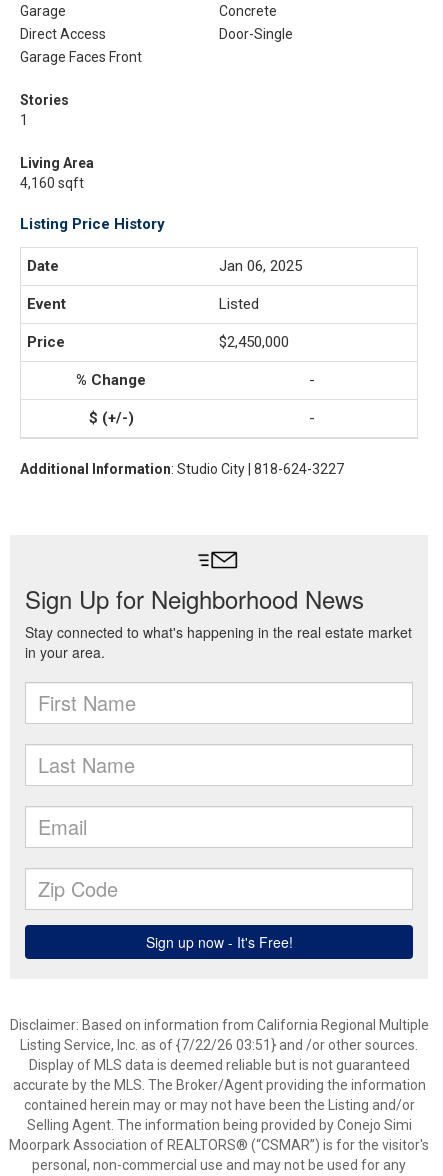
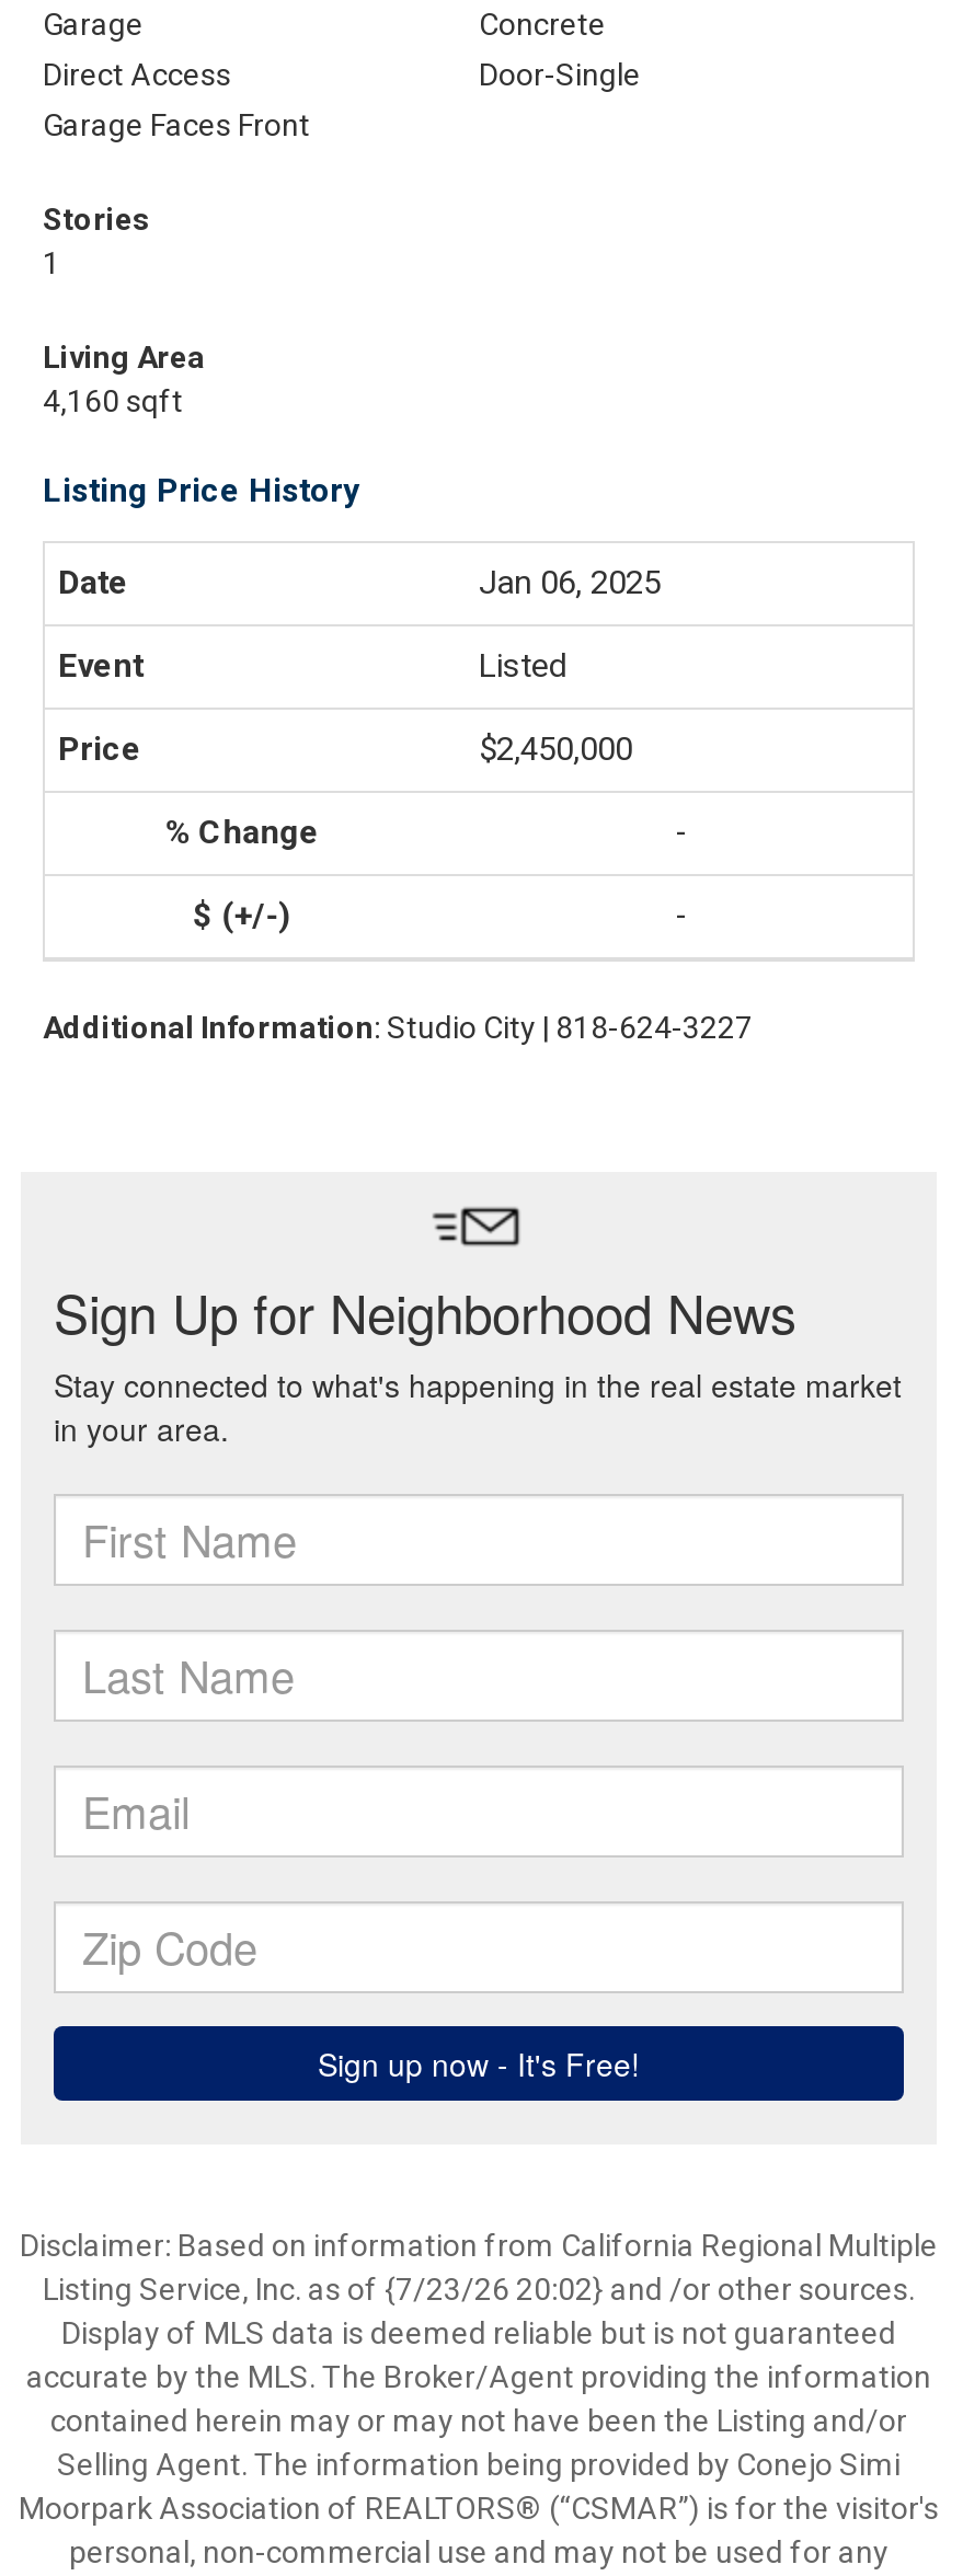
- Listing Service, Inc. as of {7/22/26 03:51} and /or other sources.
+ Listing Service, Inc. as of {7/23/26 20:02} and /or other sources.
